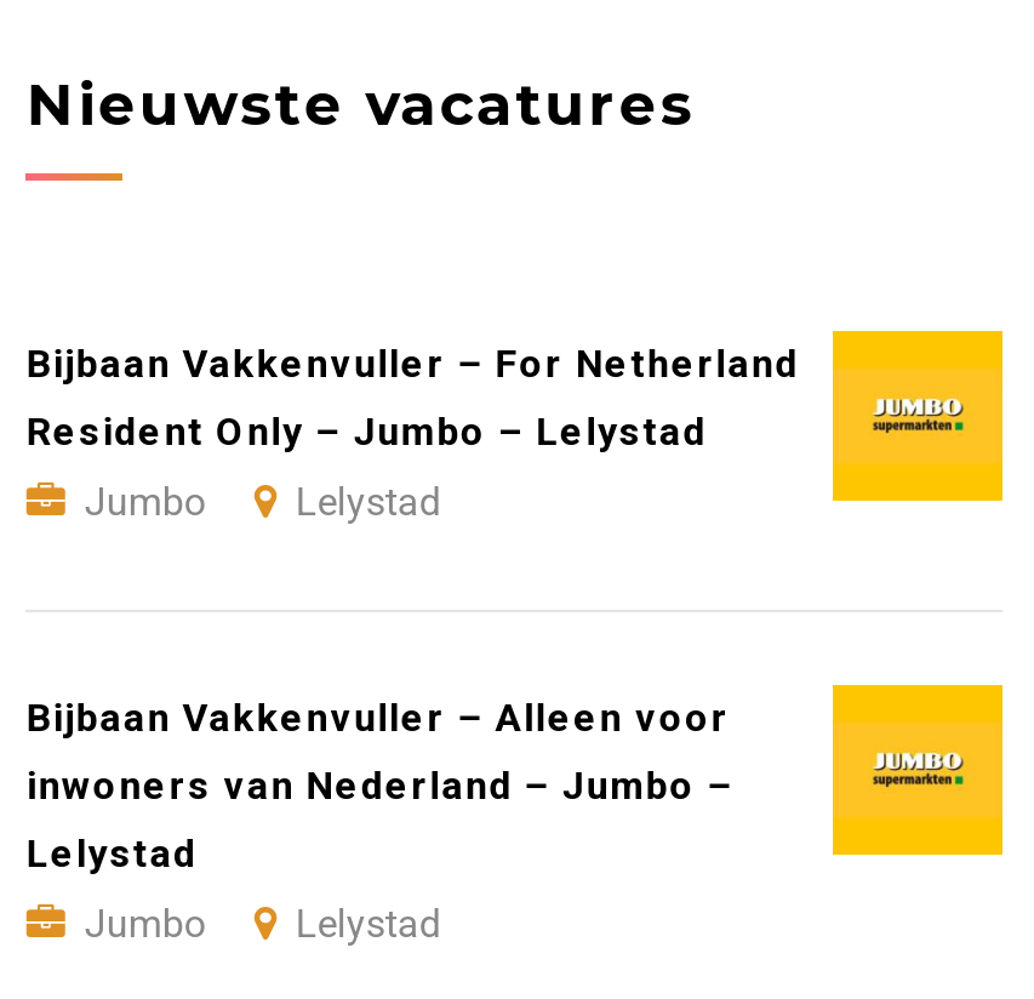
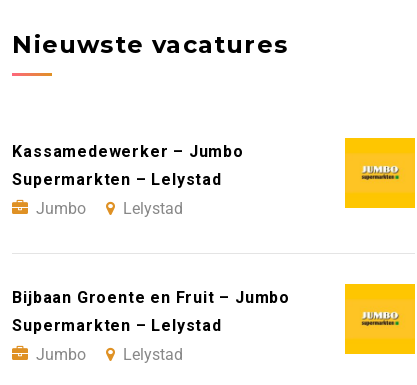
- Bijbaan Vakkenvuller – For Netherland
+ Kassamedewerker – Jumbo

- Resident Only – Jumbo – Lelystad
+ Supermarkten – Lelystad

- Bijbaan Vakkenvuller – Alleen voor
- inwoners van Nederland – Jumbo –
- Lelystad
+ Bijbaan Groente en Fruit – Jumbo
+ Supermarkten – Lelystad
